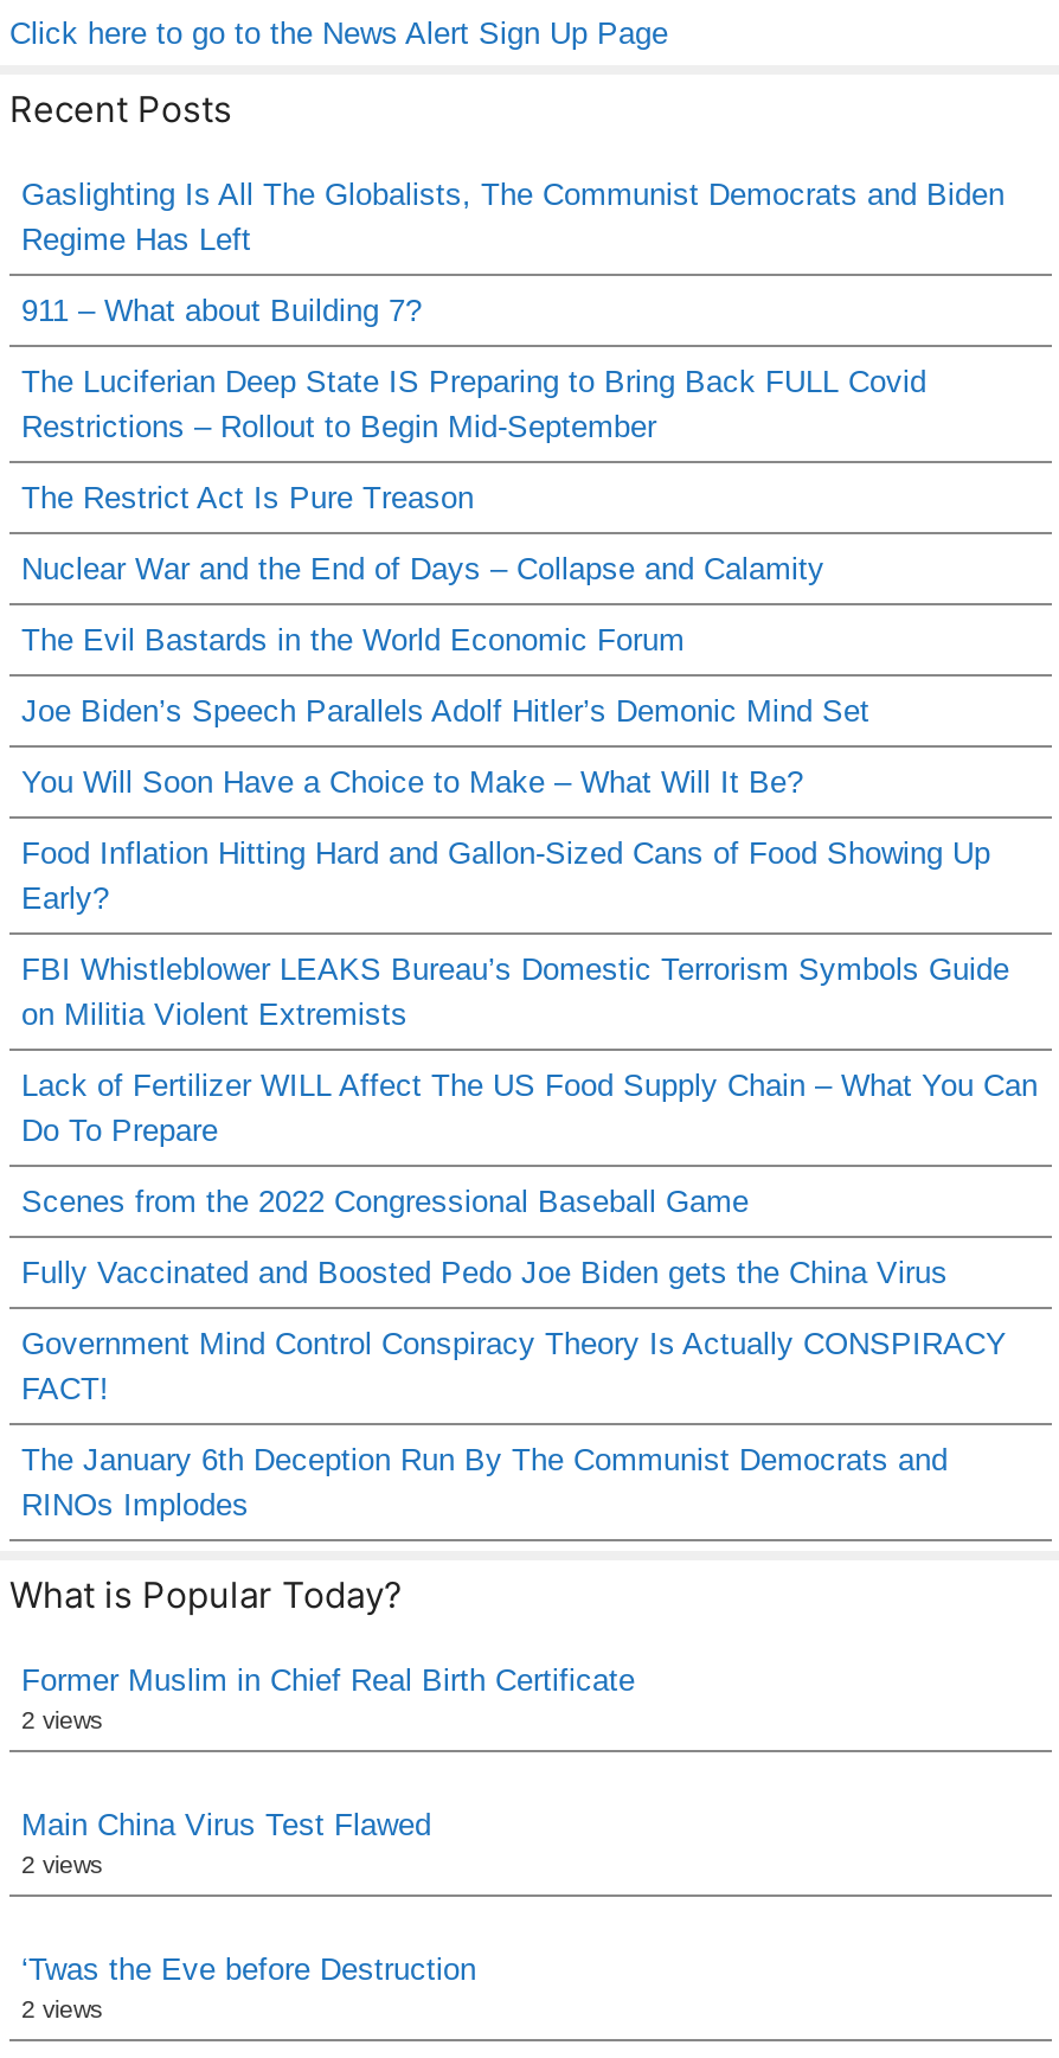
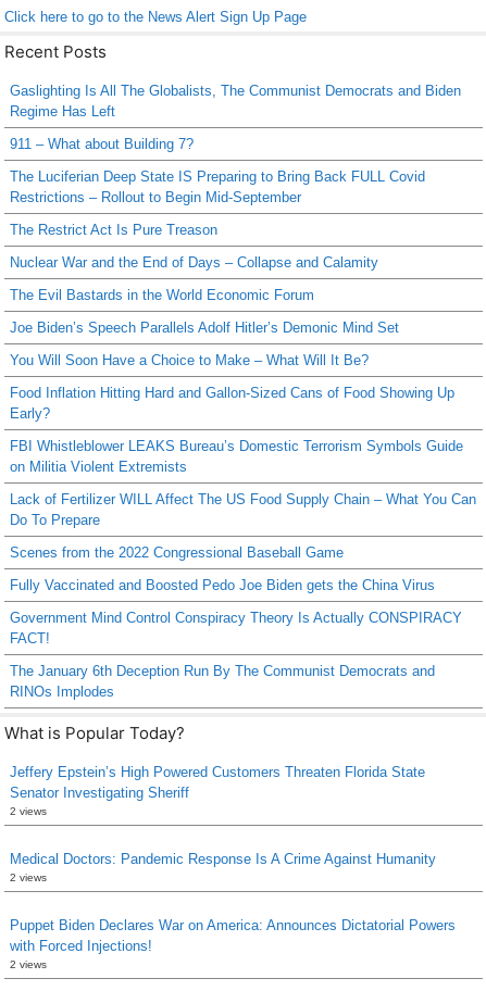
- Former Muslim in Chief Real Birth Certificate
+ Jeffery Epstein’s High Powered Customers Threaten Florida State
+ Senator Investigating Sheriff

- Main China Virus Test Flawed
+ Medical Doctors: Pandemic Response Is A Crime Against Humanity

- ‘Twas the Eve before Destruction
+ Puppet Biden Declares War on America: Announces Dictatorial Powers
+ with Forced Injections!
